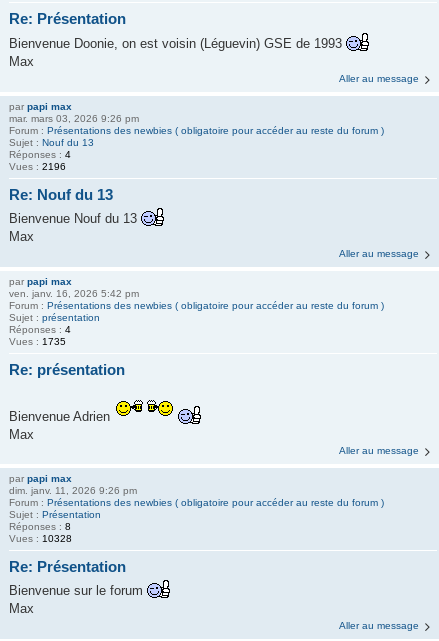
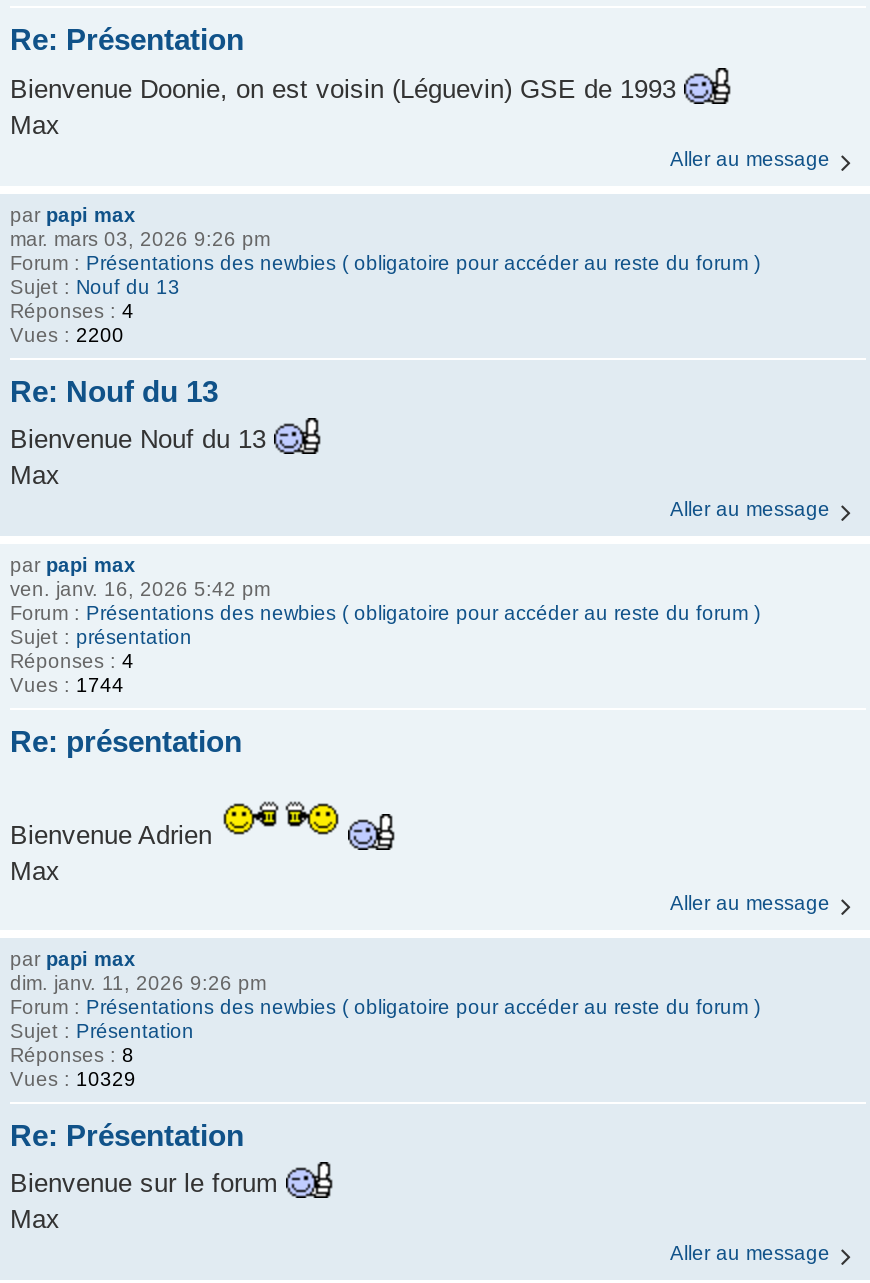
- Vues : 2196
+ Vues : 2200

- Vues : 1735
+ Vues : 1744

- Vues : 10328
+ Vues : 10329
